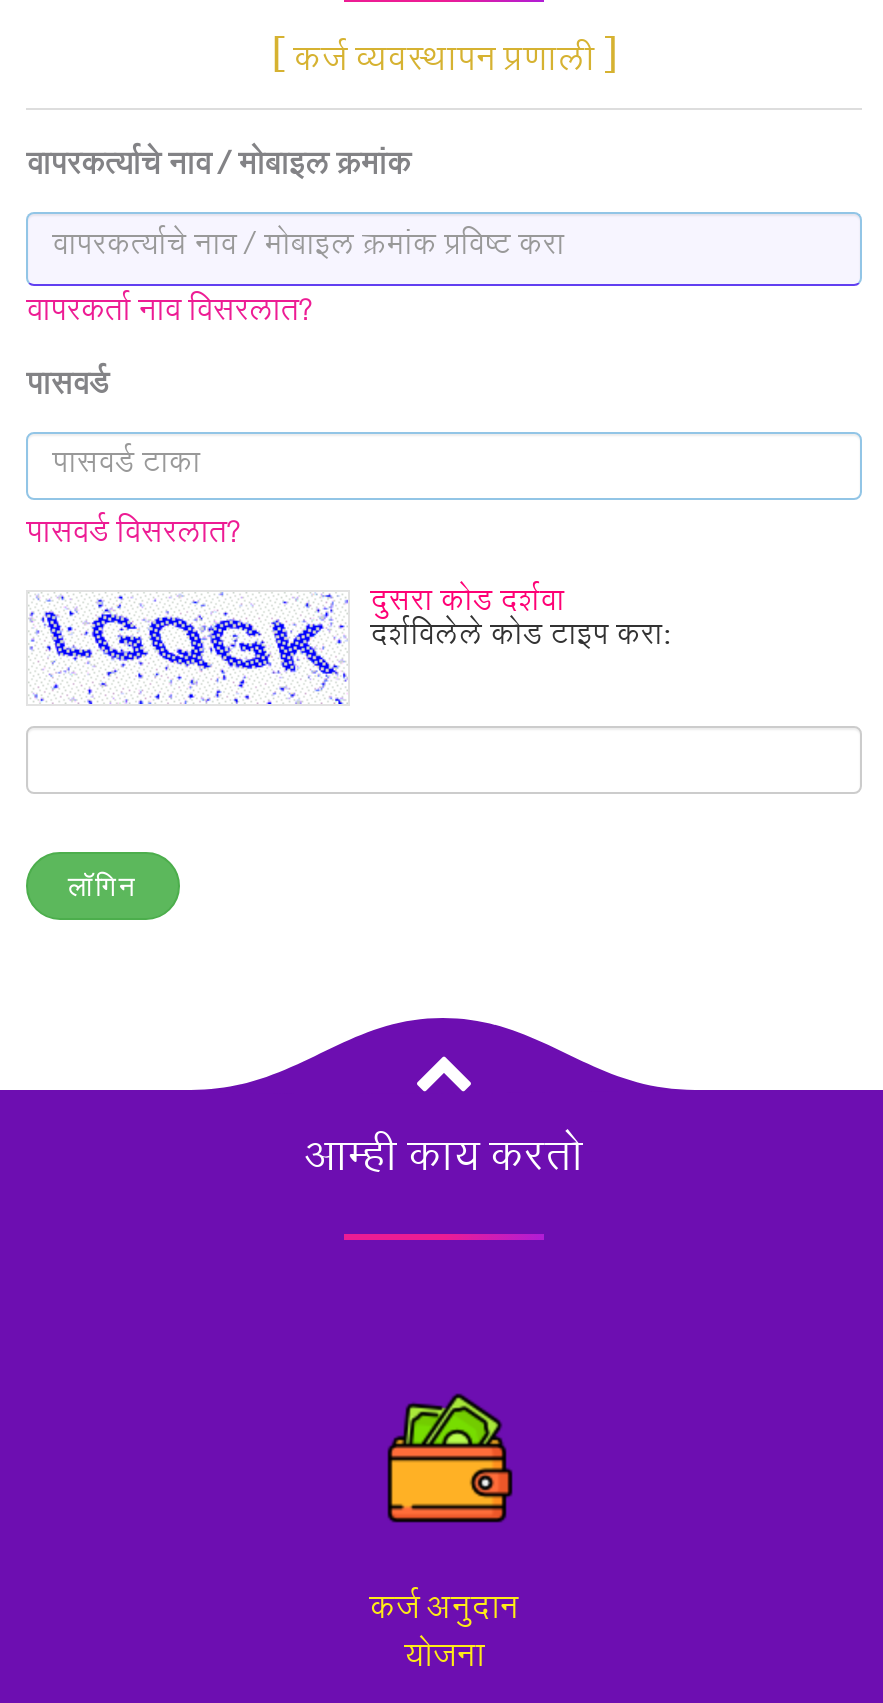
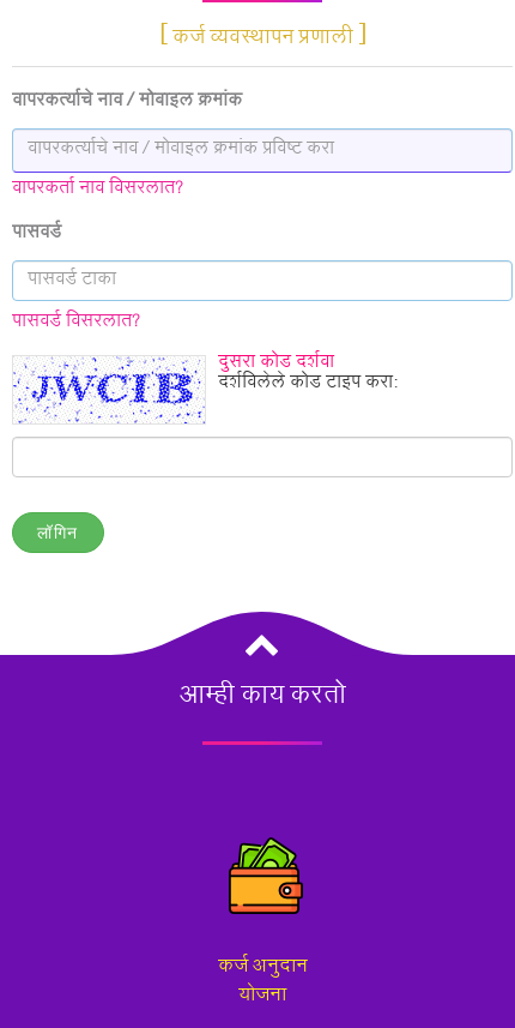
- [image]
+ [image]
